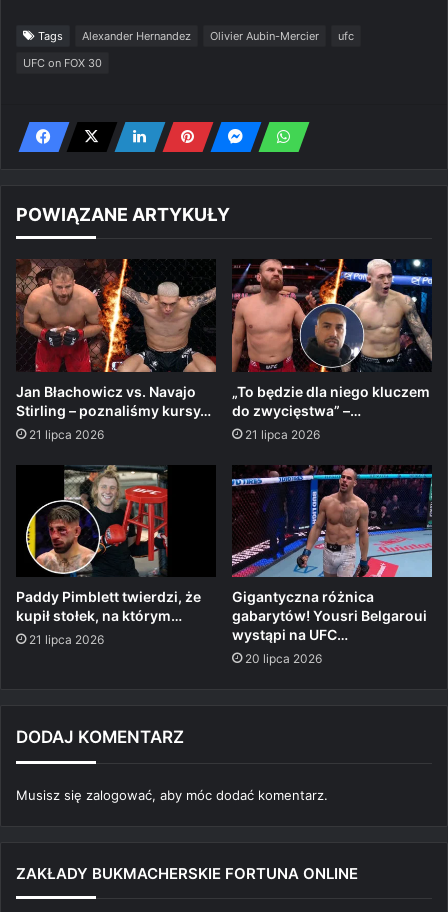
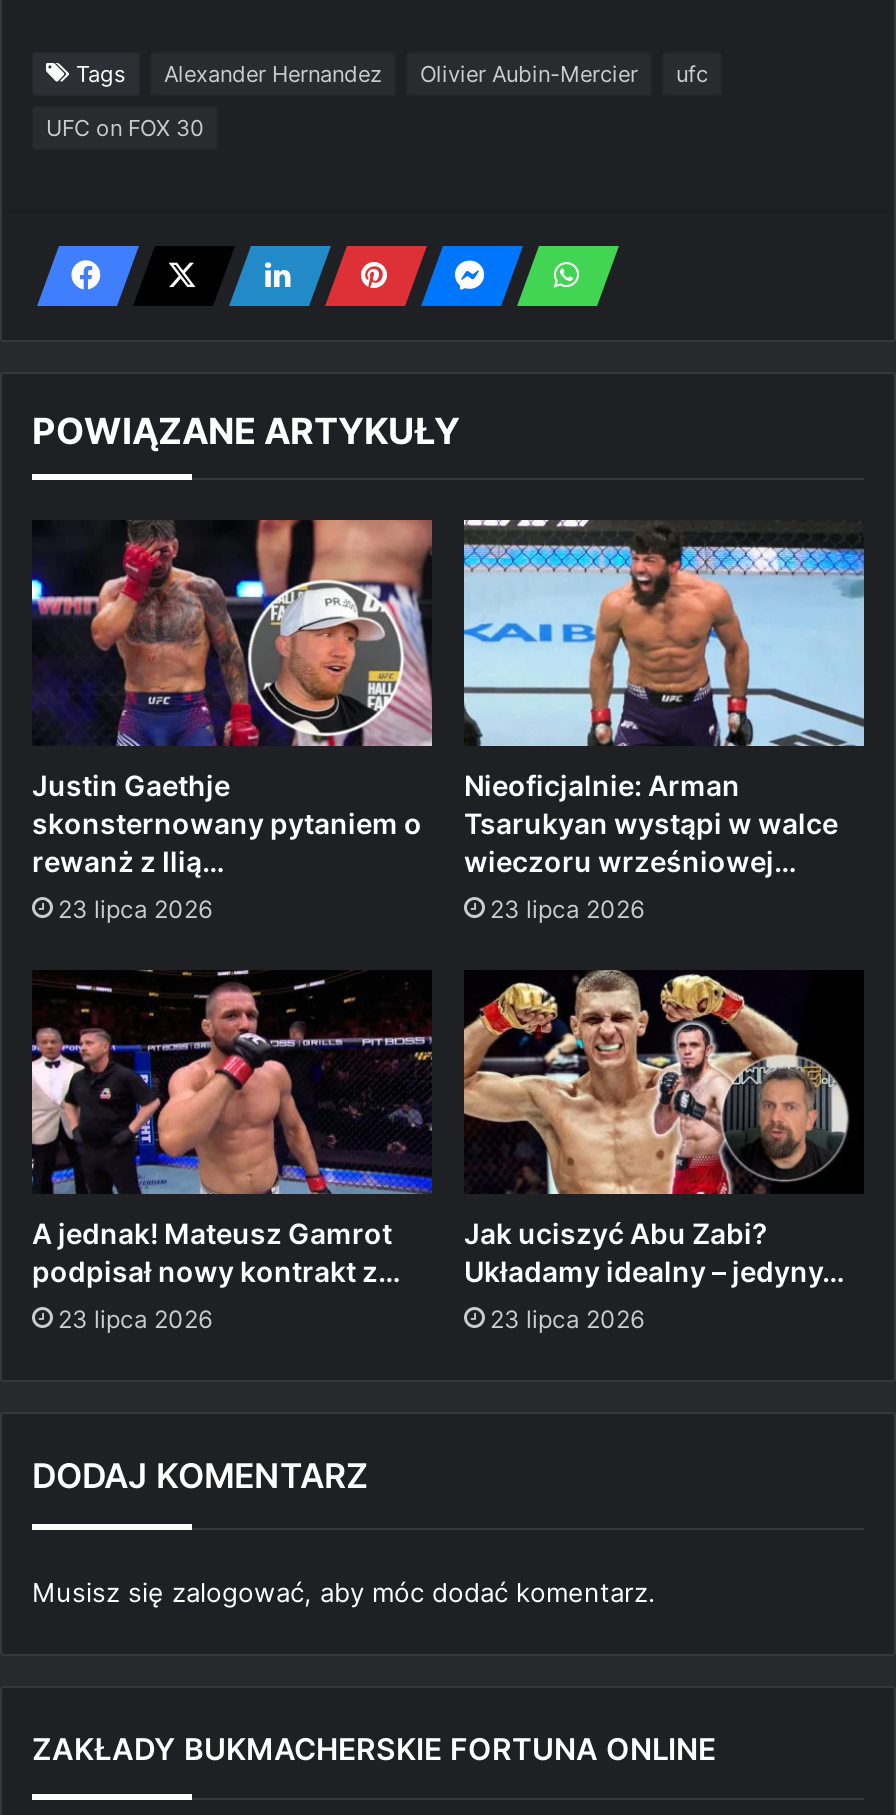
- [image]
- Jan Błachowicz vs. Navajo
- Stirling – poznaliśmy kursy…
+ [image]
+ Justin Gaethje
+ skonsternowany pytaniem o
+ rewanż z Ilią…

- [image]
- „To będzie dla niego kluczem
- do zwycięstwa” –…
+ [image]
+ Nieoficjalnie: Arman
+ Tsarukyan wystąpi w walce
+ wieczoru wrześniowej…

- 21 lipca 2026
+ 23 lipca 2026

- 21 lipca 2026
+ 23 lipca 2026

- [image]
- Paddy Pimblett twierdzi, że
- kupił stołek, na którym…
+ [image]
+ A jednak! Mateusz Gamrot
+ podpisał nowy kontrakt z…

- [image]
- Gigantyczna różnica
- gabarytów! Yousri Belgaroui
- wystąpi na UFC…
+ [image]
+ Jak uciszyć Abu Zabi?
+ Układamy idealny – jedyny…

- 21 lipca 2026
+ 23 lipca 2026

- 20 lipca 2026
+ 23 lipca 2026
